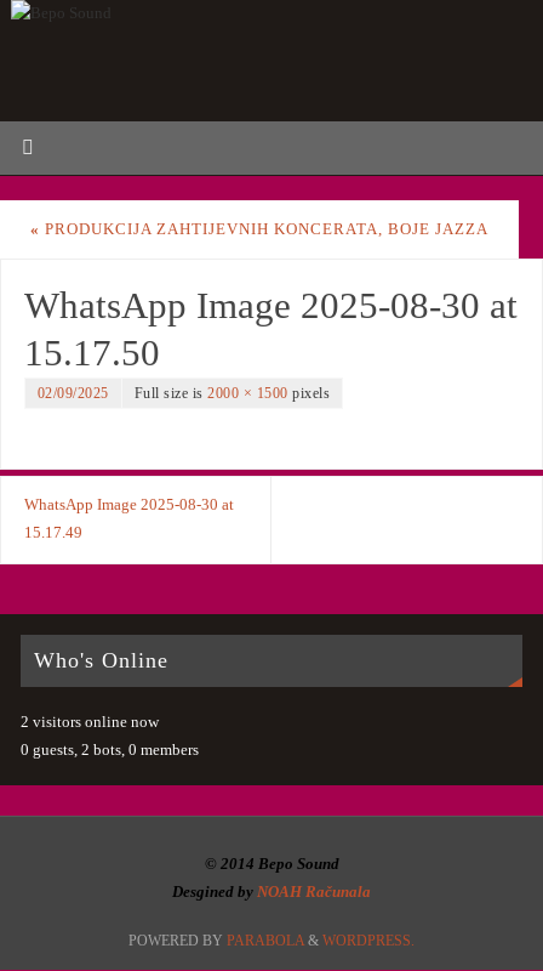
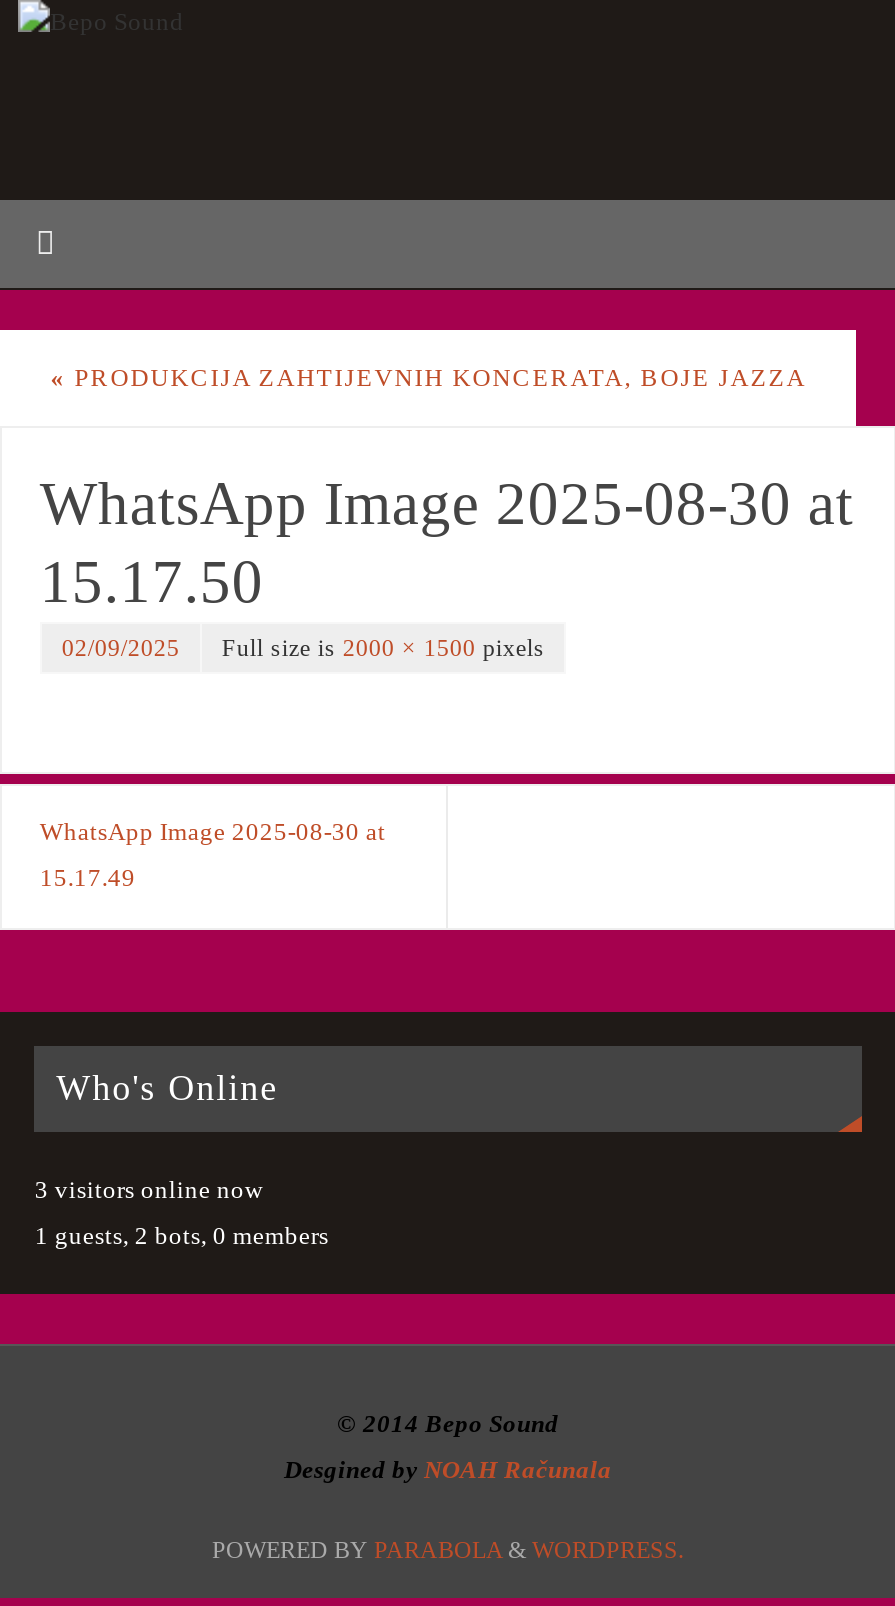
- 2 visitors online now
+ 3 visitors online now

- 0 guests, 2 bots, 0 members
+ 1 guests, 2 bots, 0 members
